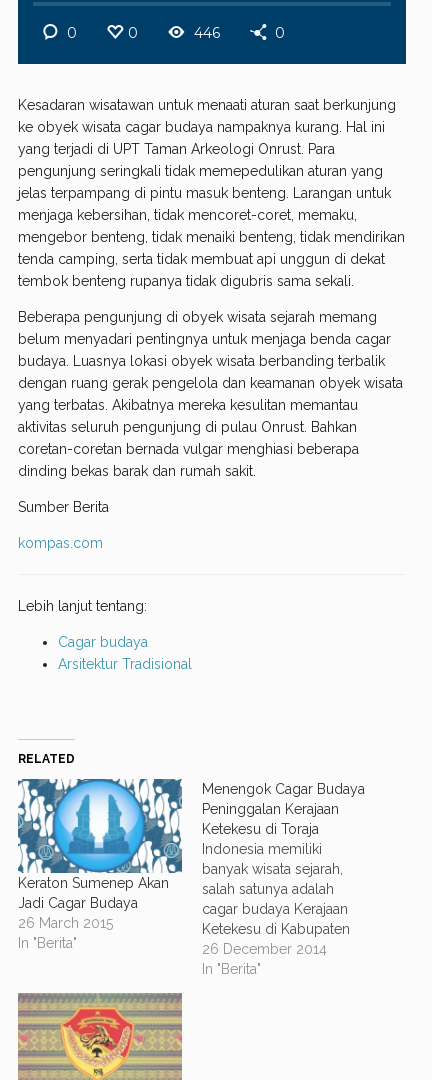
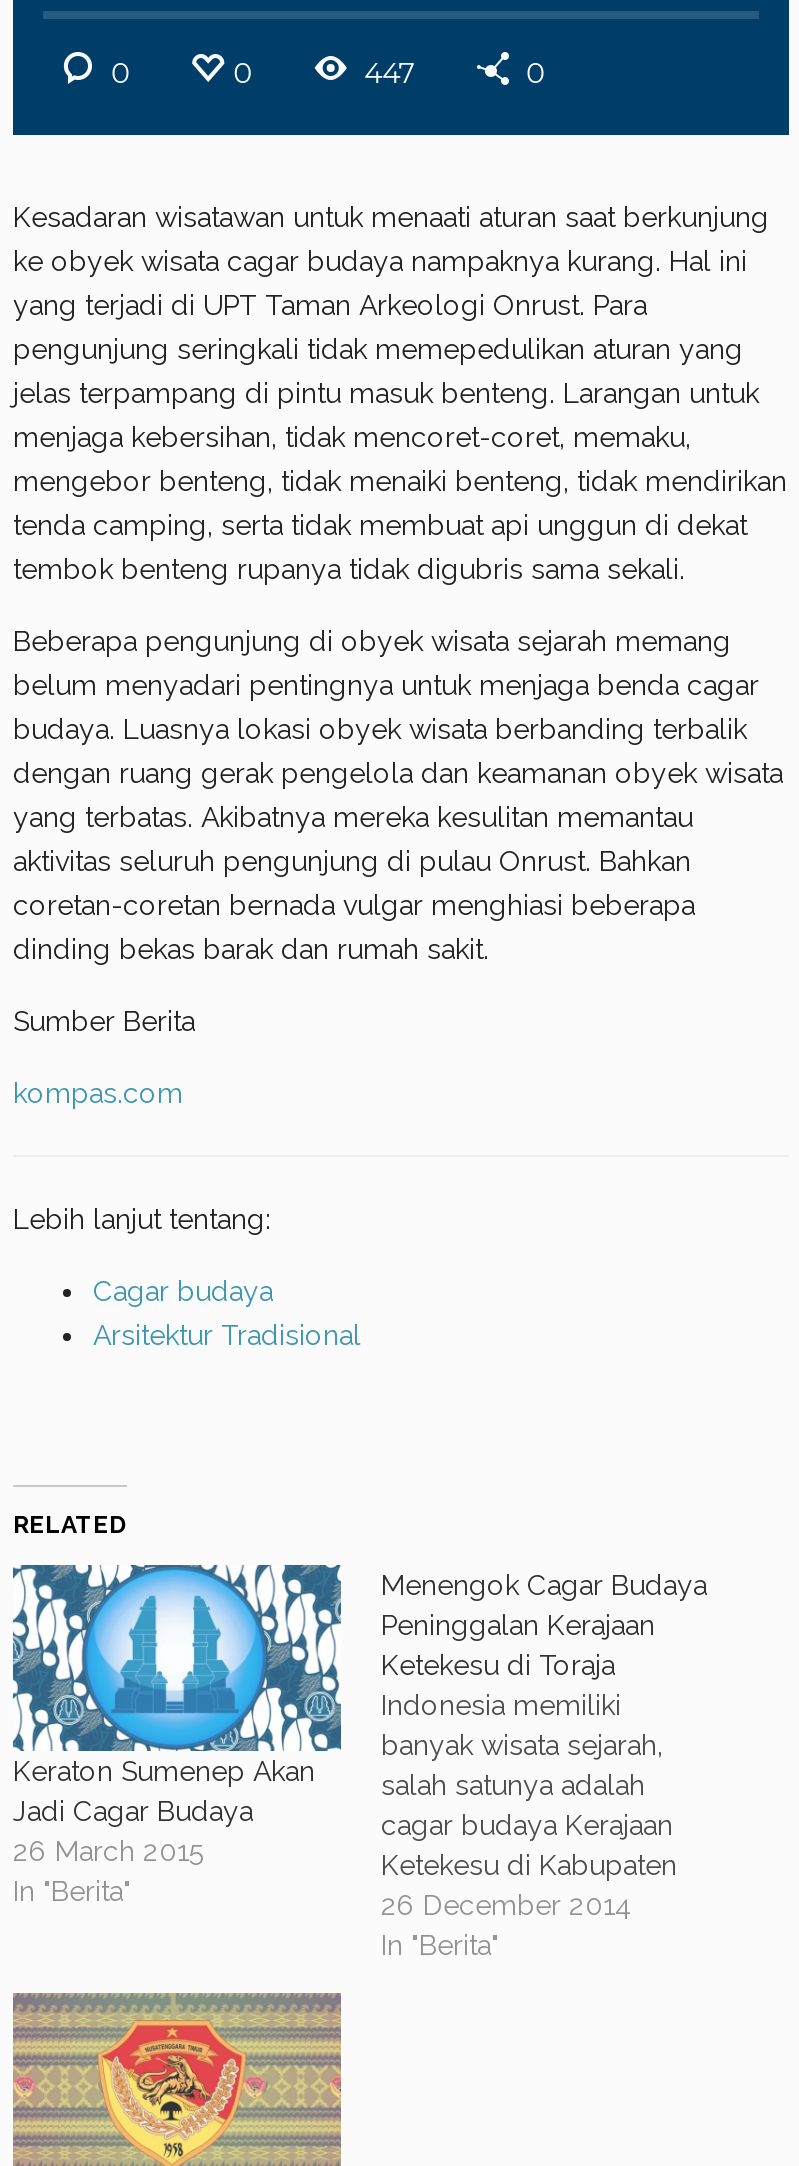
- 446
+ 447
